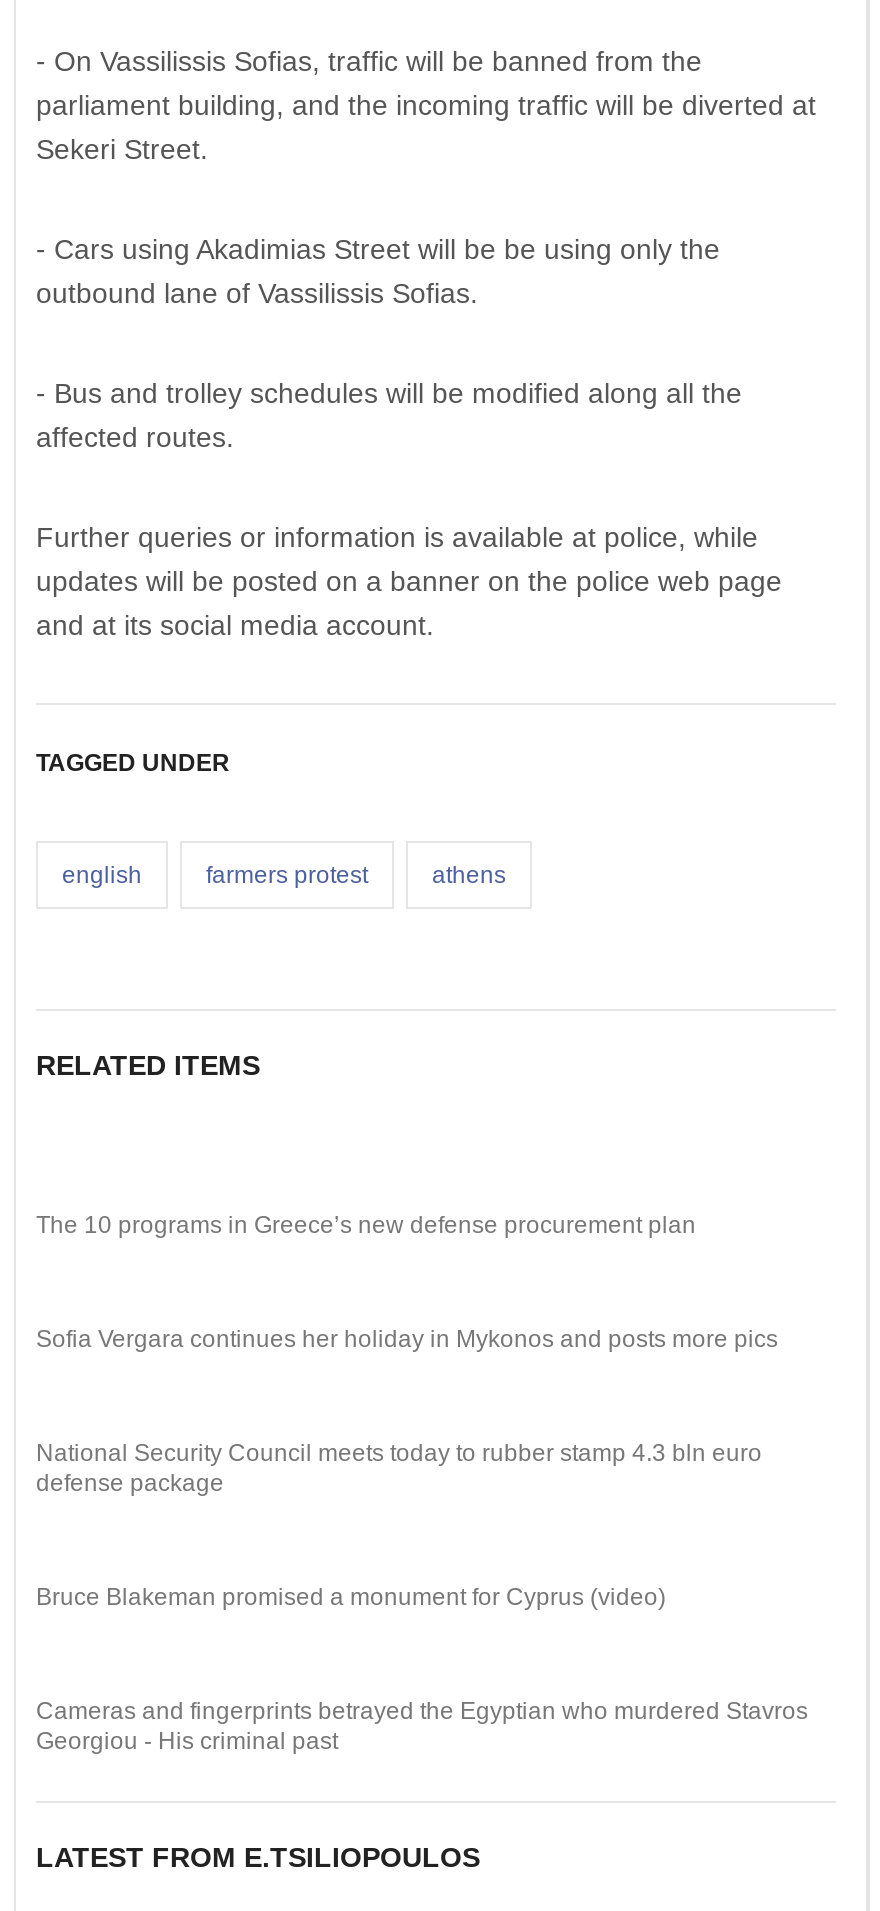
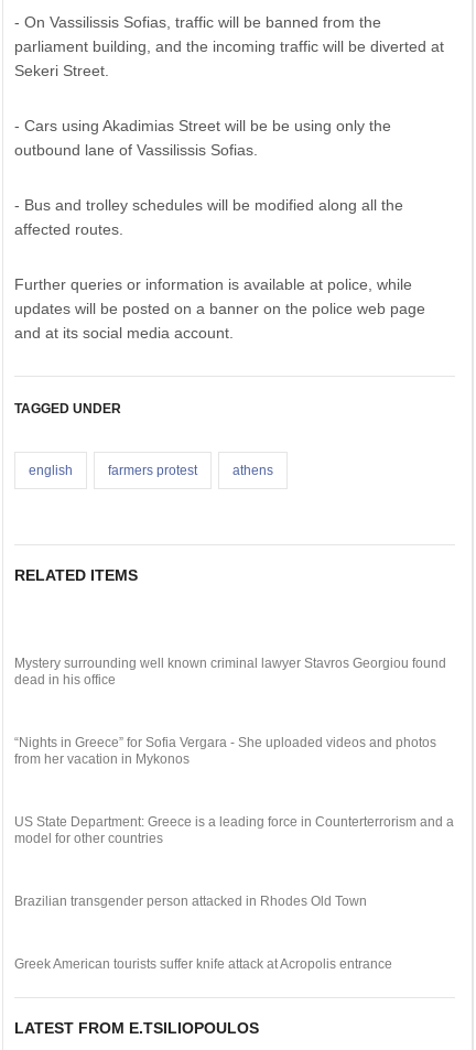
- The 10 programs in Greece’s new defense procurement plan
+ Mystery surrounding well known criminal lawyer Stavros Georgiou found
+ dead in his office

- Sofia Vergara continues her holiday in Mykonos and posts more pics
+ “Nights in Greece” for Sofia Vergara - She uploaded videos and photos
+ from her vacation in Mykonos

- National Security Council meets today to rubber stamp 4.3 bln euro
- defense package
+ US State Department: Greece is a leading force in Counterterrorism and a
+ model for other countries

- Bruce Blakeman promised a monument for Cyprus (video)
+ Brazilian transgender person attacked in Rhodes Old Town

- Cameras and fingerprints betrayed the Egyptian who murdered Stavros
- Georgiou - His criminal past
+ Greek American tourists suffer knife attack at Acropolis entrance
